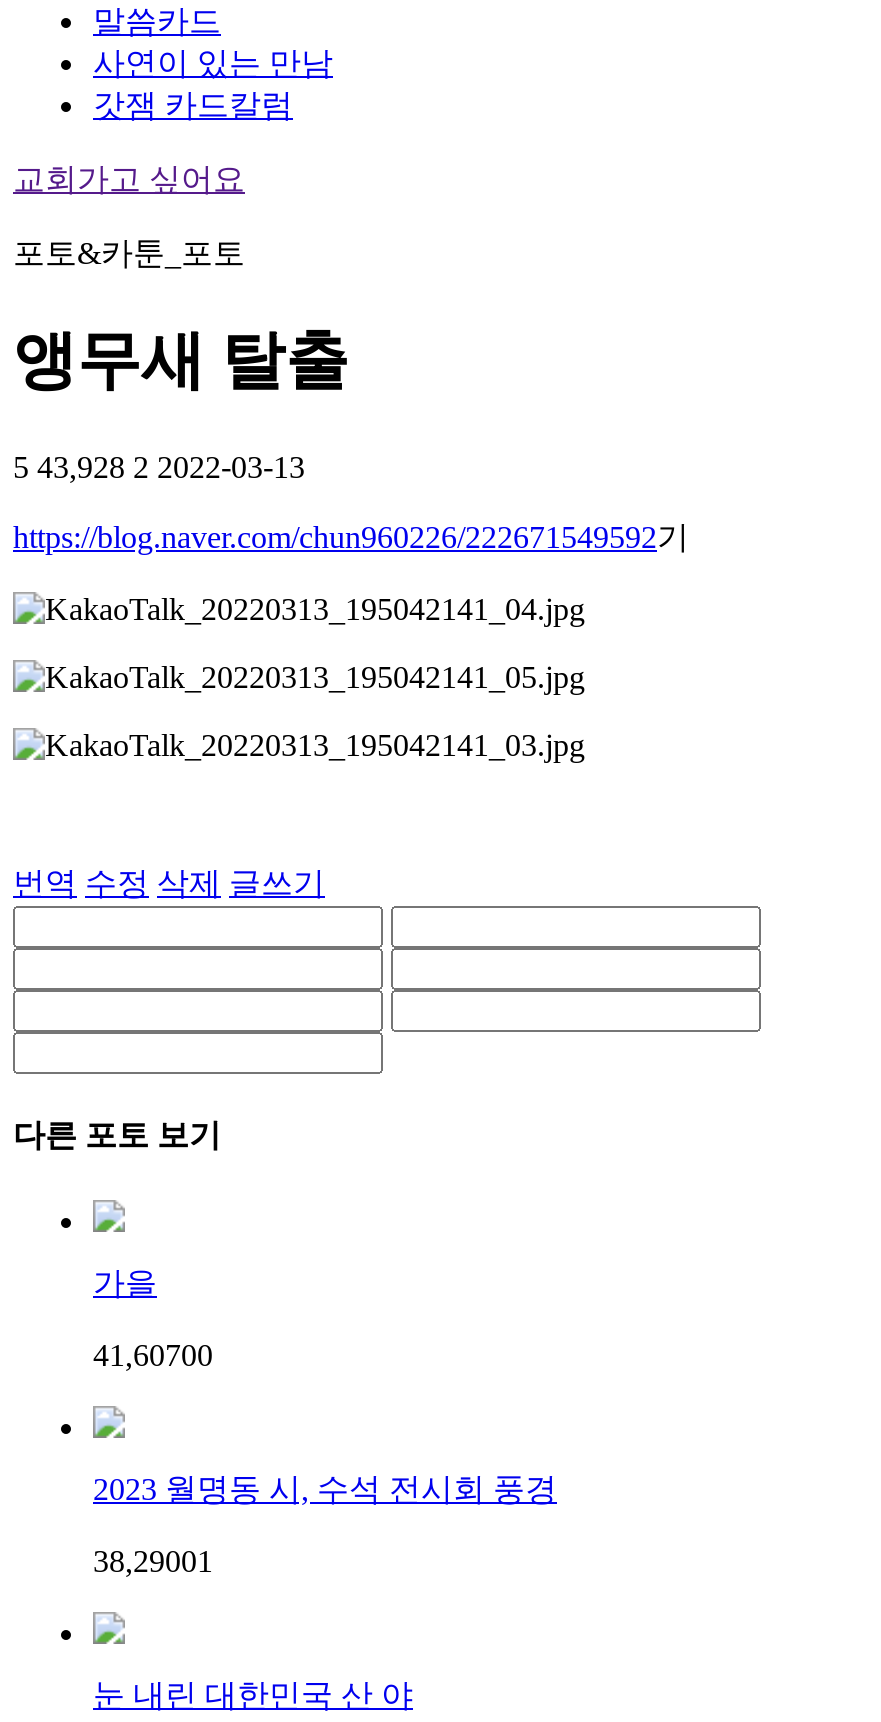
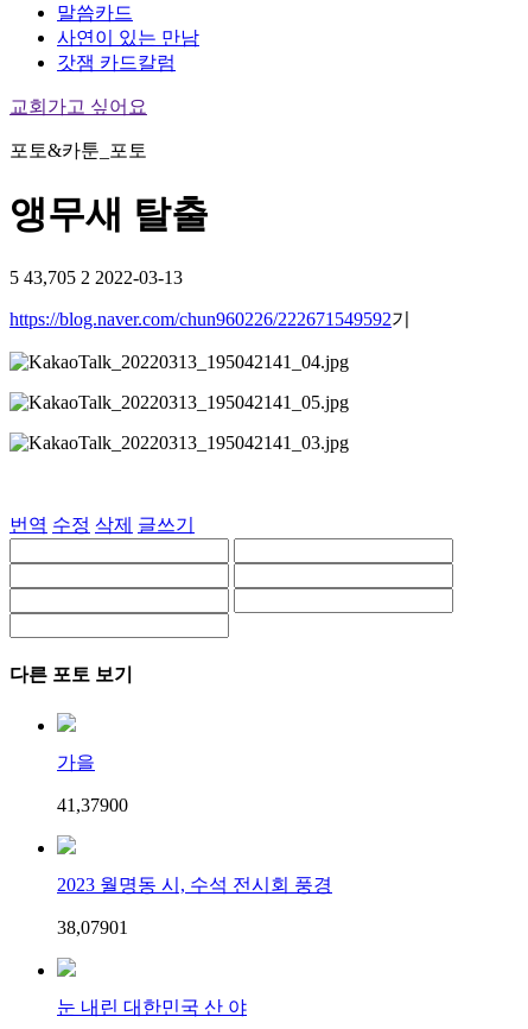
- 5 43,928 2 2022-03-13
+ 5 43,705 2 2022-03-13

- 41,60700
+ 41,37900

- 38,29001
+ 38,07901
